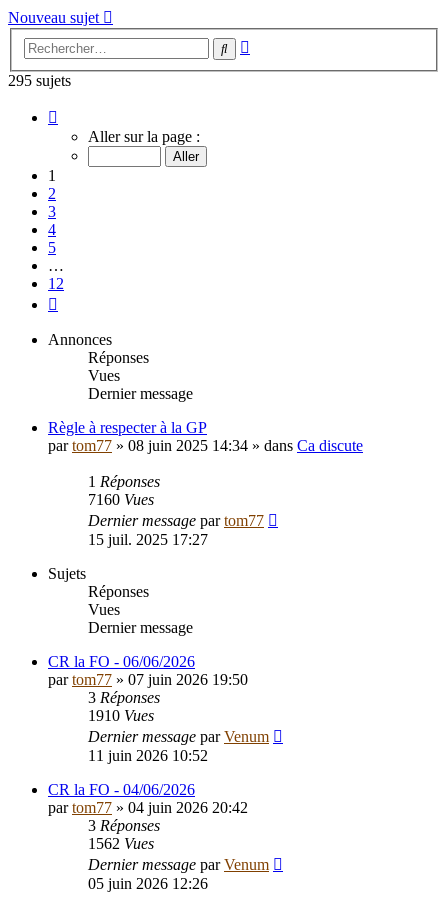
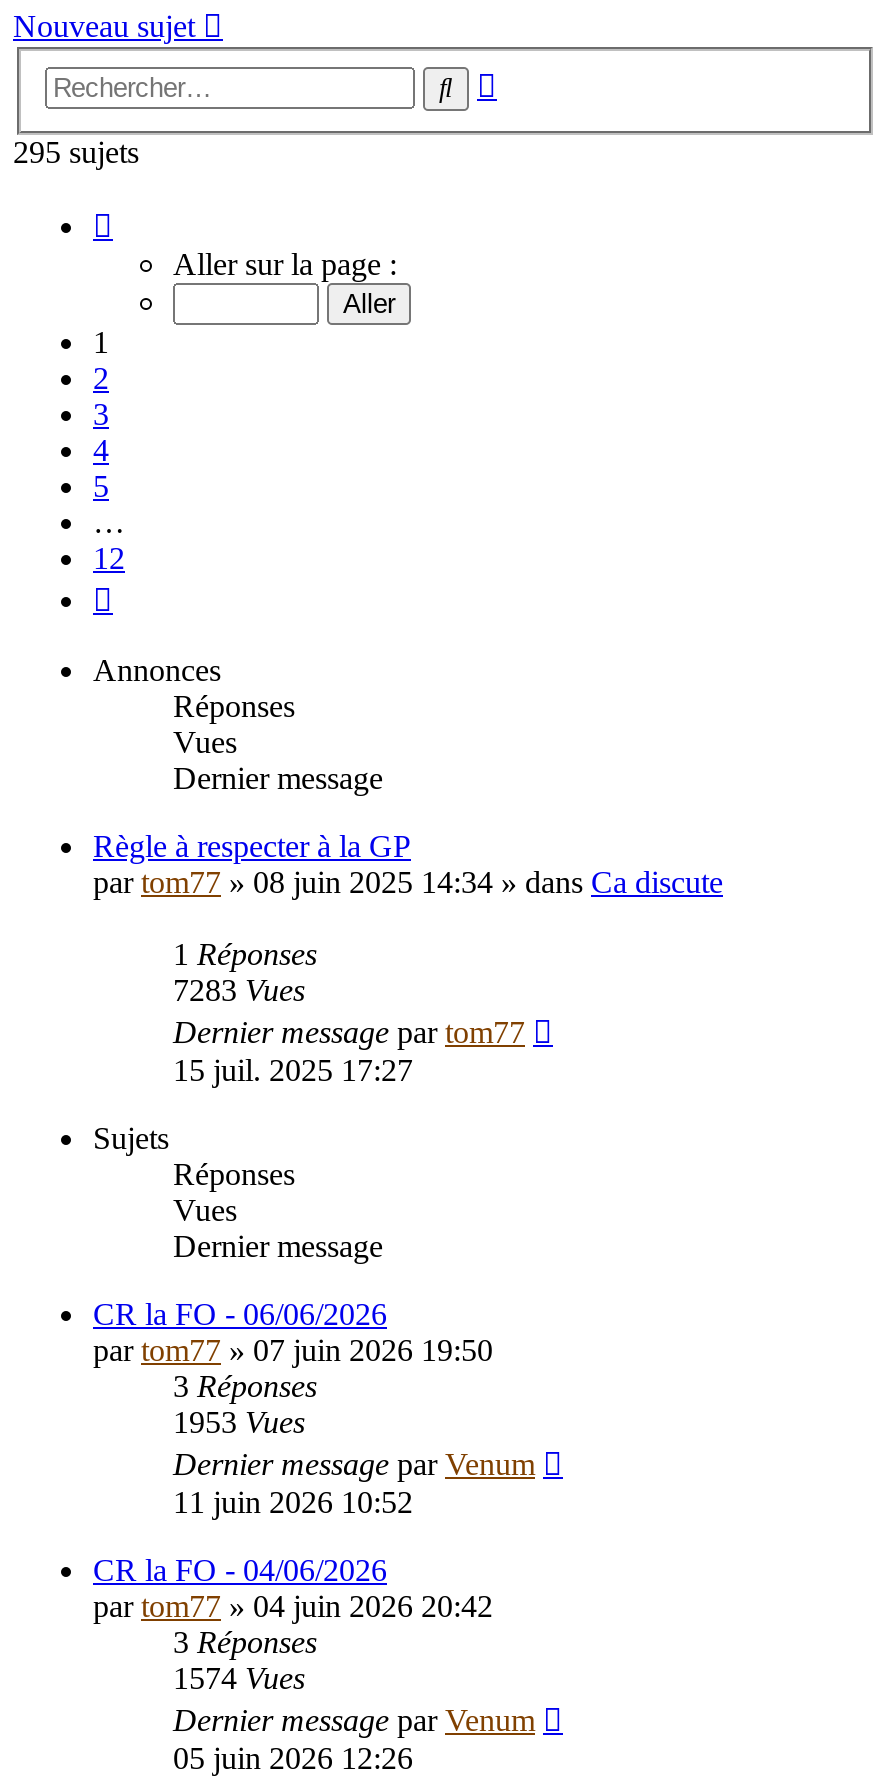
- 7160 Vues
+ 7283 Vues

- 1910 Vues
+ 1953 Vues

- 1562 Vues
+ 1574 Vues
